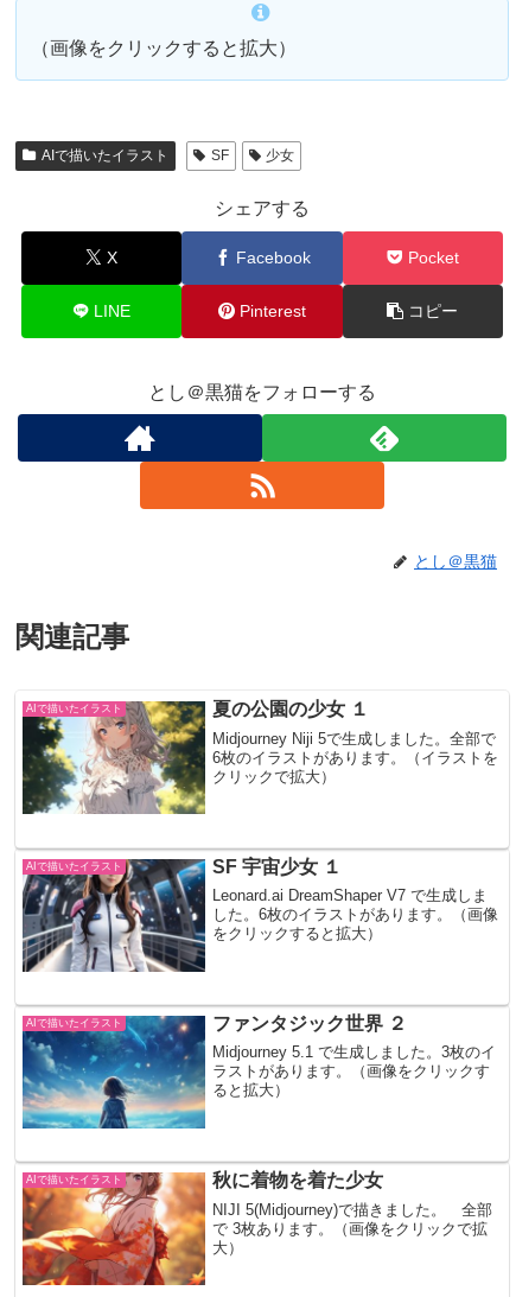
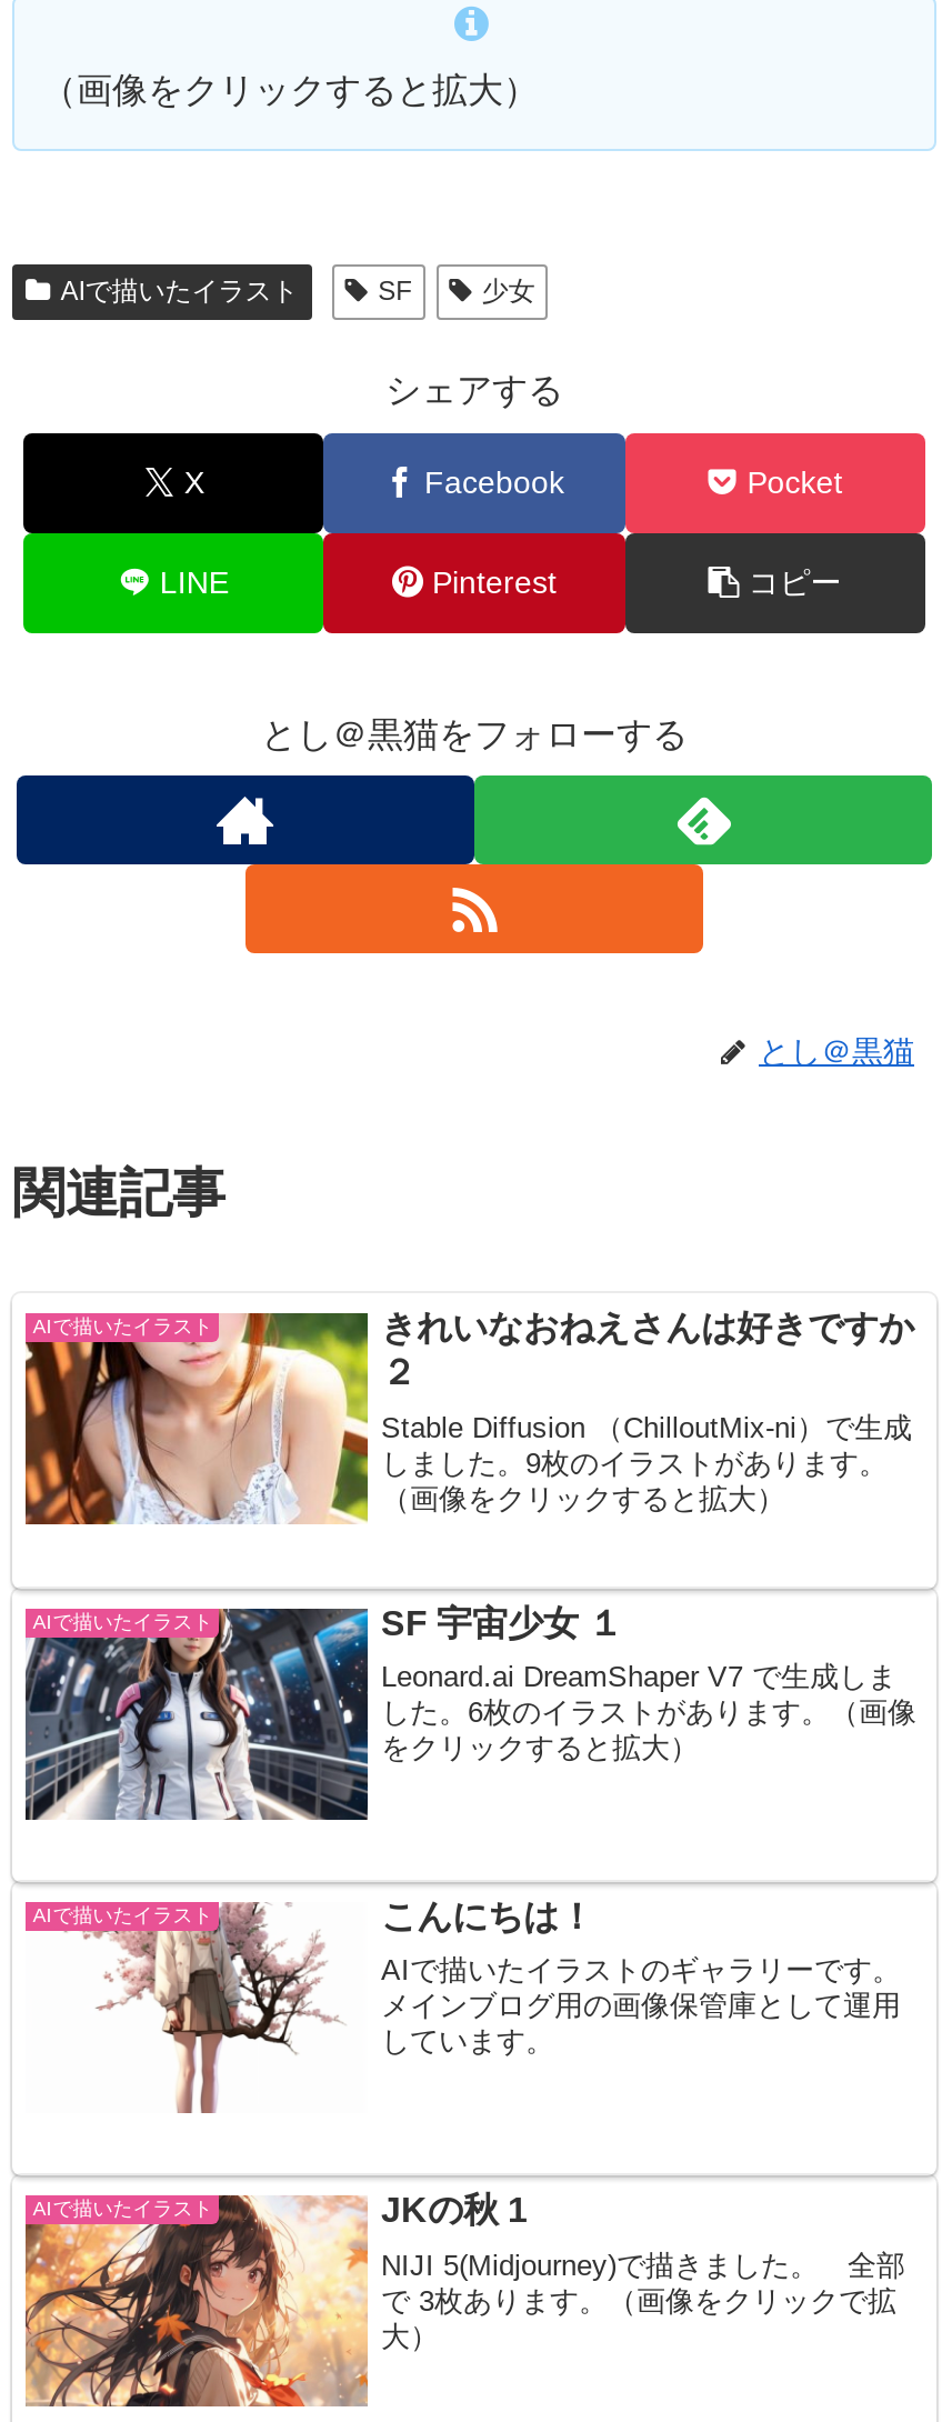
- [image]
- 夏の公園の少女 １
+ [image]
+ きれいなおねえさんは好きですか
+ ２

- Midjourney Niji 5で生成しました。全部で
- 6枚のイラストがあります。（イラストを
- クリックで拡大）
+ Stable Diffusion （ChilloutMix-ni）で生成
+ しました。9枚のイラストがあります。
+ （画像をクリックすると拡大）

- [image]
- ファンタジック世界 ２
+ [image]
+ こんにちは！

- Midjourney 5.1 で生成しました。3枚のイ
- ラストがあります。（画像をクリックす
- ると拡大）
+ AIで描いたイラストのギャラリーです。
+ メインブログ用の画像保管庫として運用
+ しています。

- [image]
- 秋に着物を着た少女
+ [image]
+ JKの秋 1
